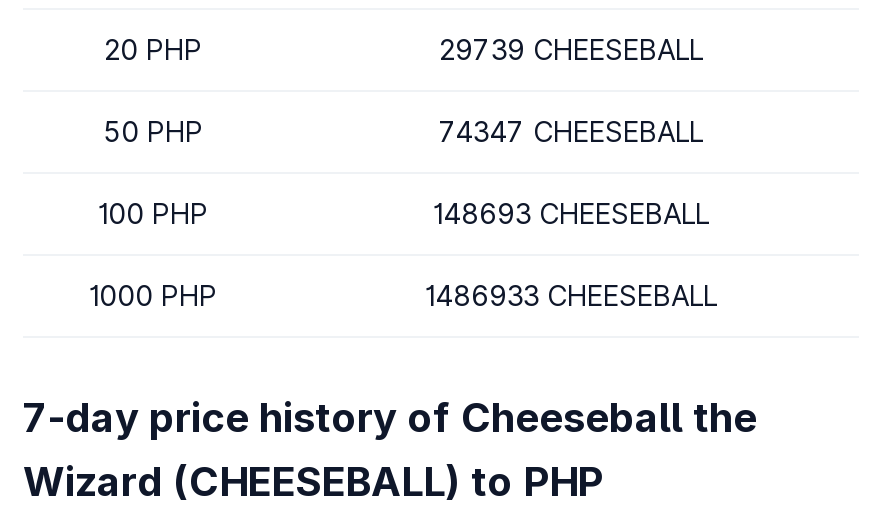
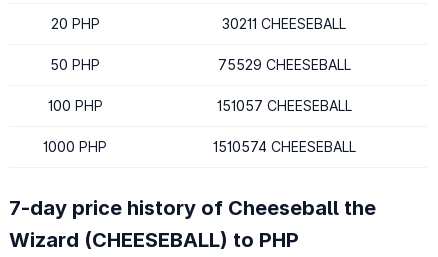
- 29739 CHEESEBALL
+ 30211 CHEESEBALL

- 74347 CHEESEBALL
+ 75529 CHEESEBALL

- 148693 CHEESEBALL
+ 151057 CHEESEBALL

- 1486933 CHEESEBALL
+ 1510574 CHEESEBALL
